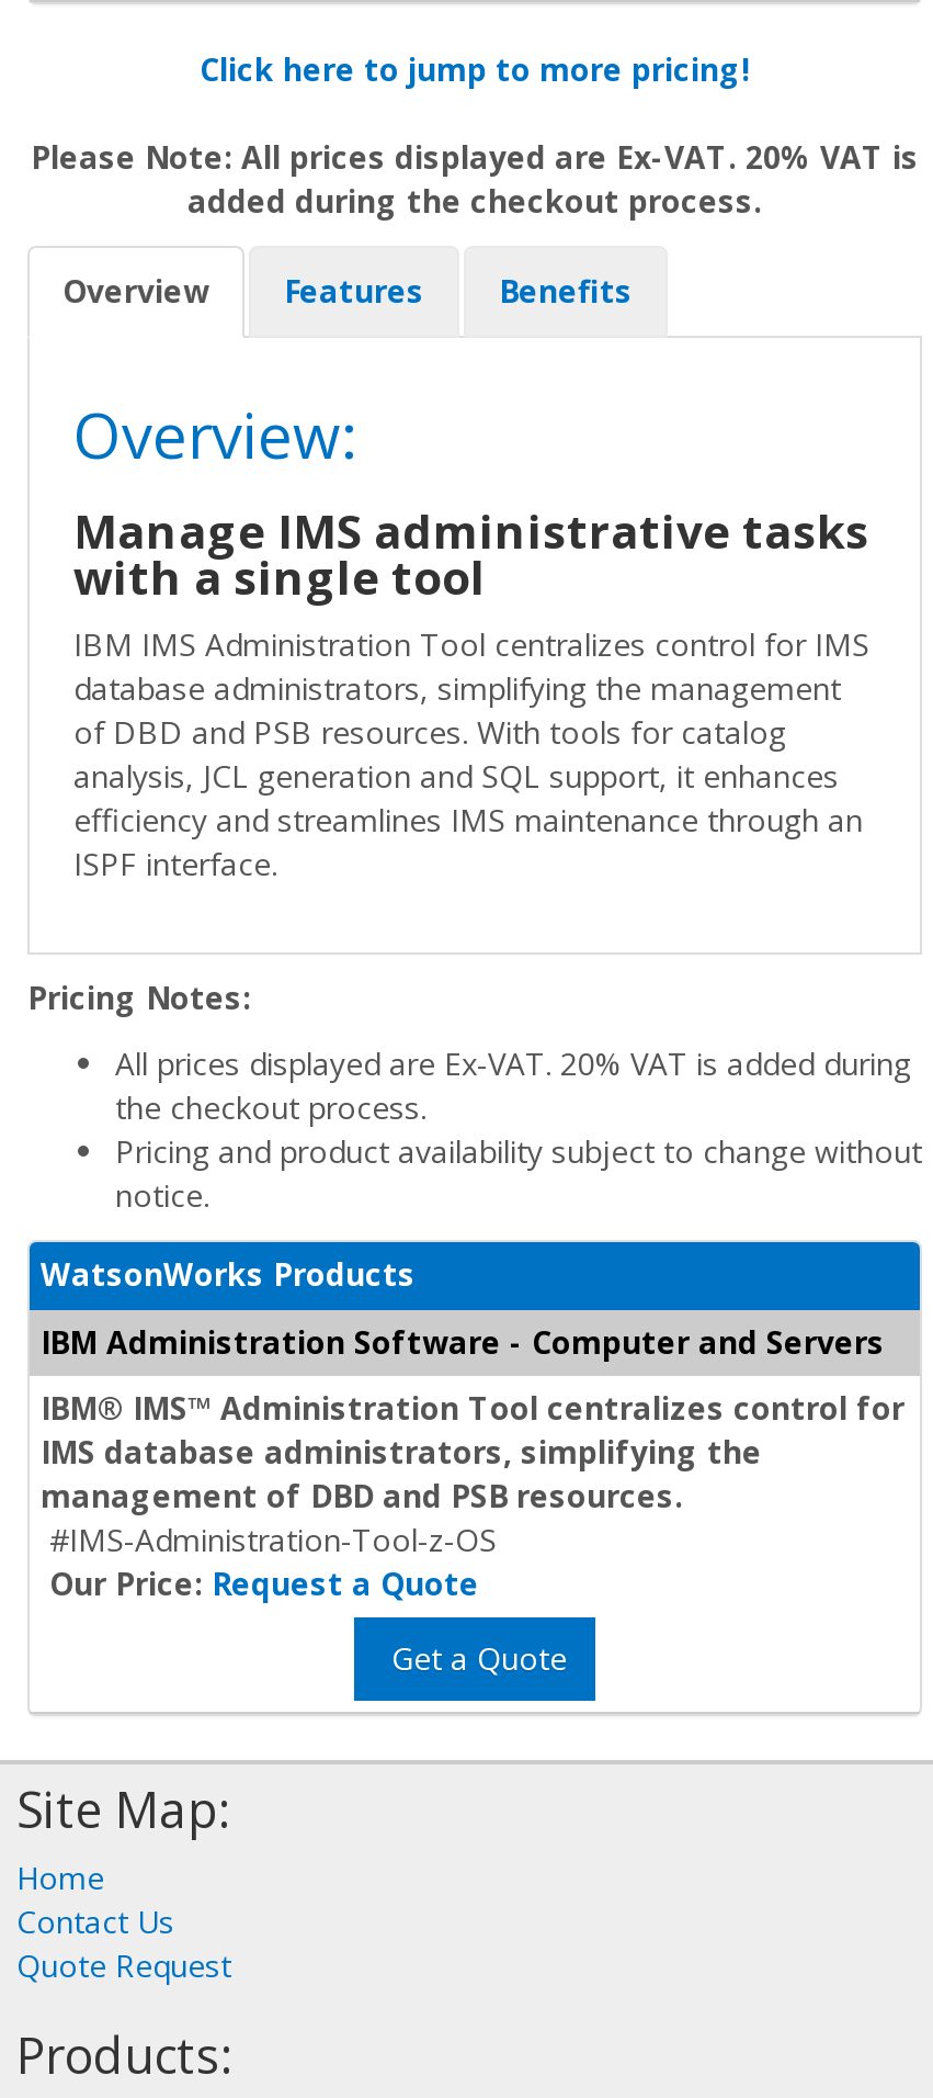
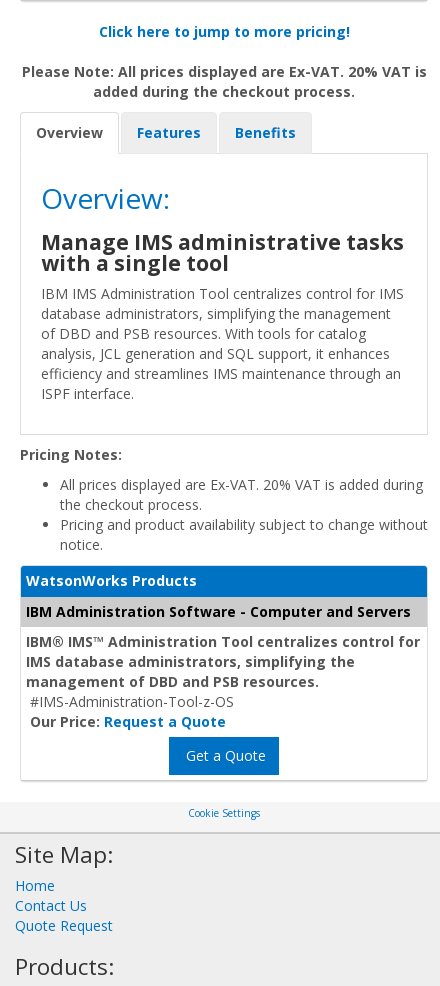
+ Cookie Settings
